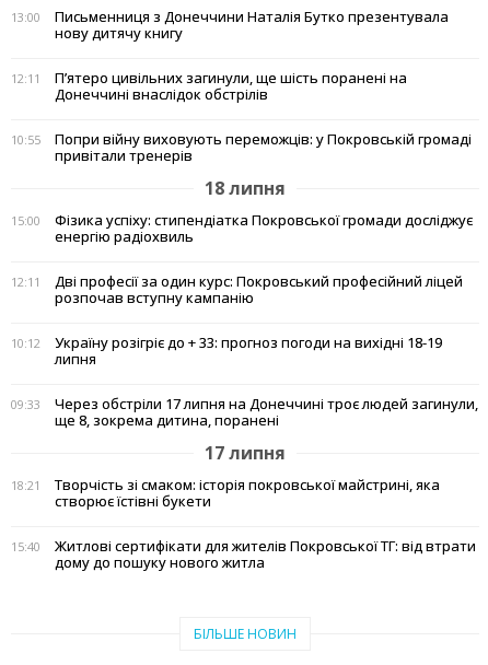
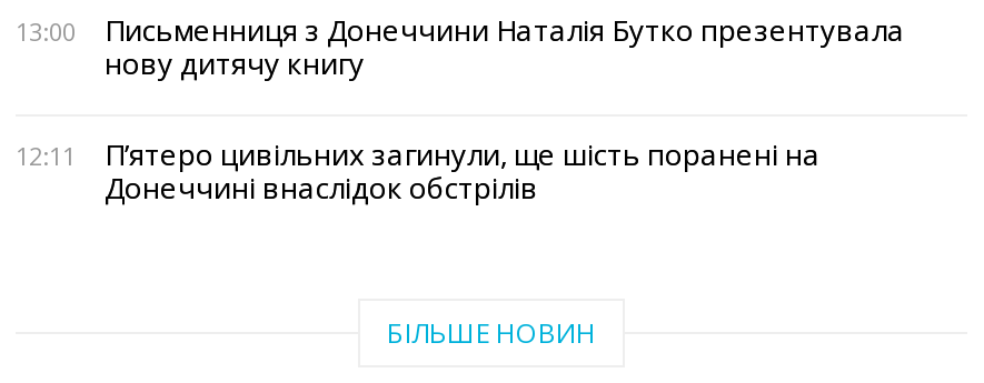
- 10:55
- Попри війну виховують переможців: у Покровській громаді
- привітали тренерів
- 18 липня
- 15:00
- Фізика успіху: стипендіатка Покровської громади досліджує
- енергію радіохвиль
- 12:11
- Дві професії за один курс: Покровський професійний ліцей
- розпочав вступну кампанію
- 10:12
- Україну розігріє до + 33: прогноз погоди на вихідні 18-19
- липня
- 09:33
- Через обстріли 17 липня на Донеччині троє людей загинули,
- ще 8, зокрема дитина, поранені
- 17 липня
- 18:21
- Творчість зі смаком: історія покровської майстрині, яка
- створює їстівні букети
- 15:40
- Житлові сертифікати для жителів Покровської ТГ: від втрати
- дому до пошуку нового житла
